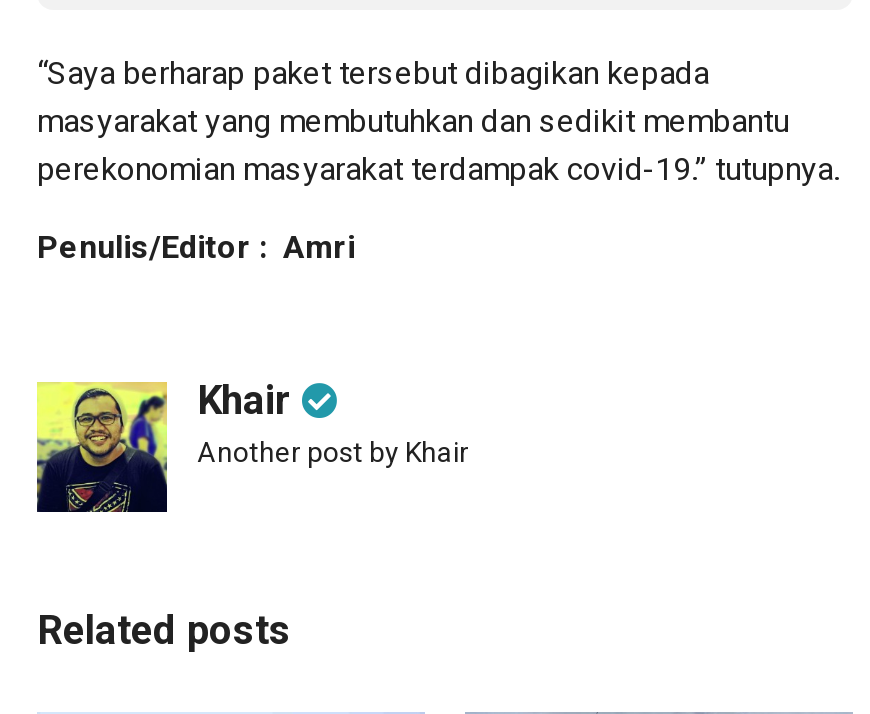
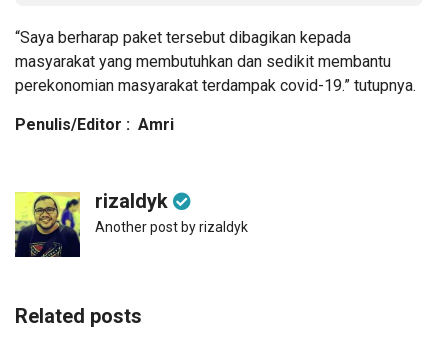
- Khair
- Another post by Khair
+ rizaldyk
+ Another post by rizaldyk
